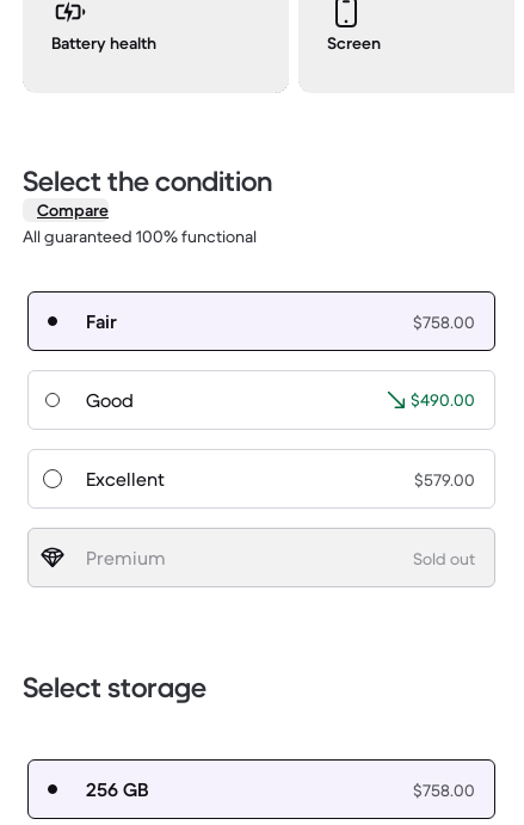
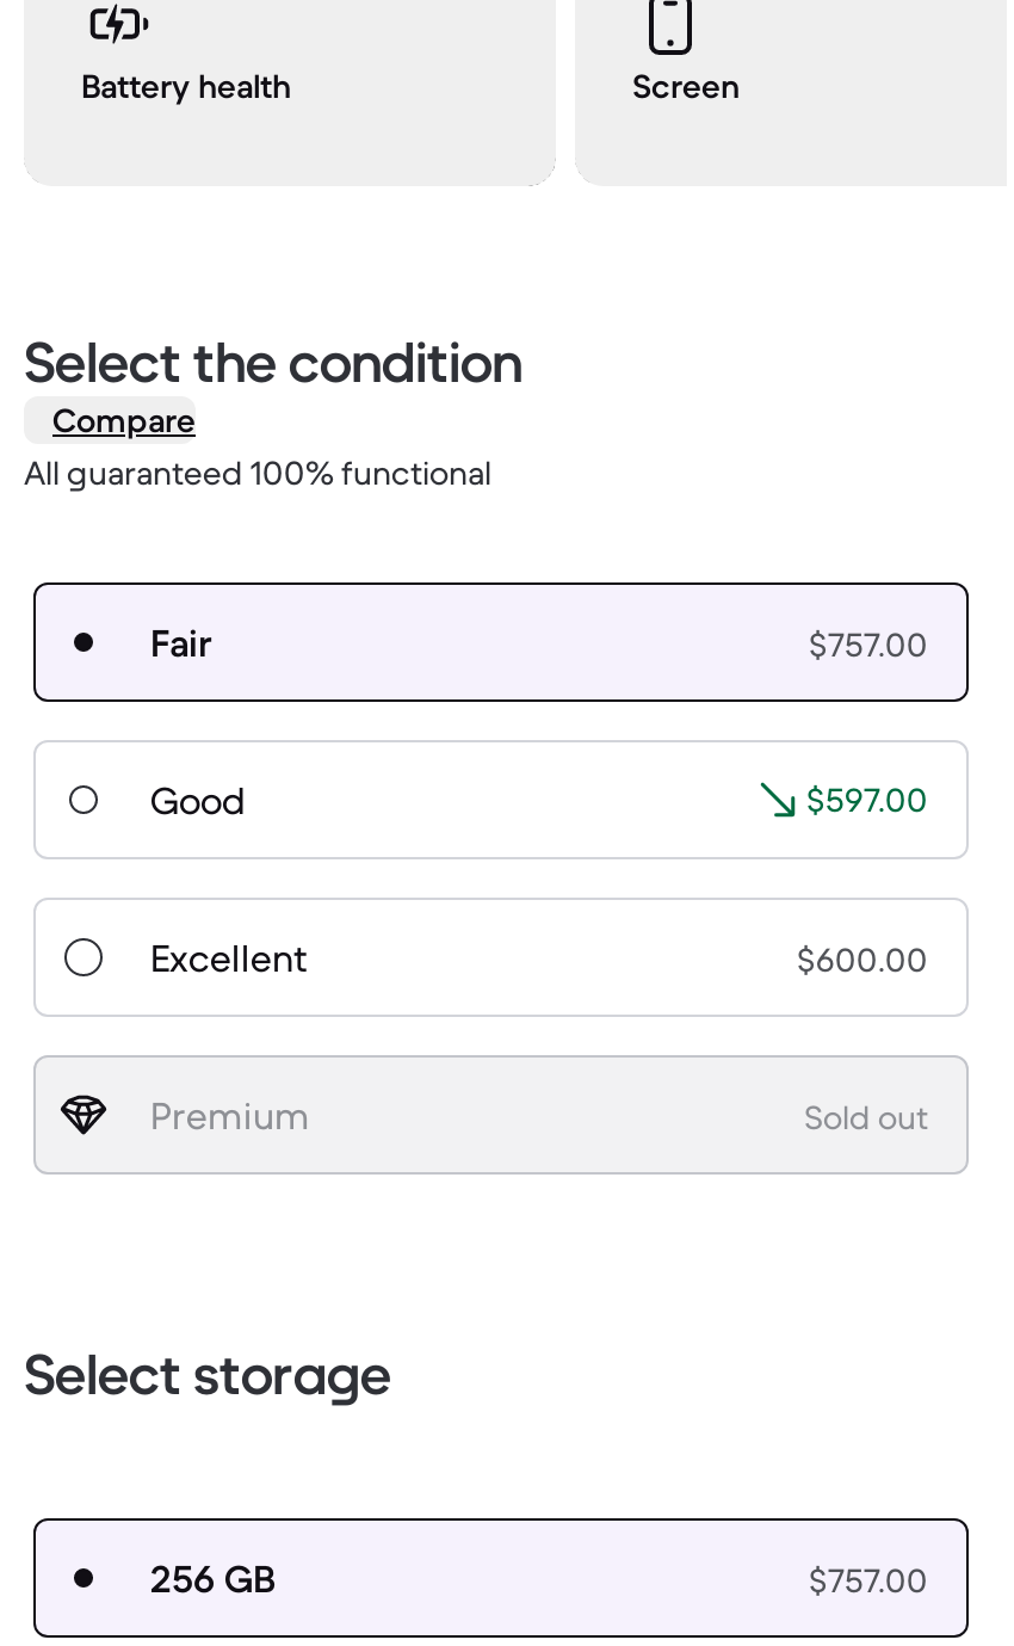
- $758.00
+ $757.00

- $490.00
+ $597.00

- $579.00
+ $600.00

- $758.00
+ $757.00
